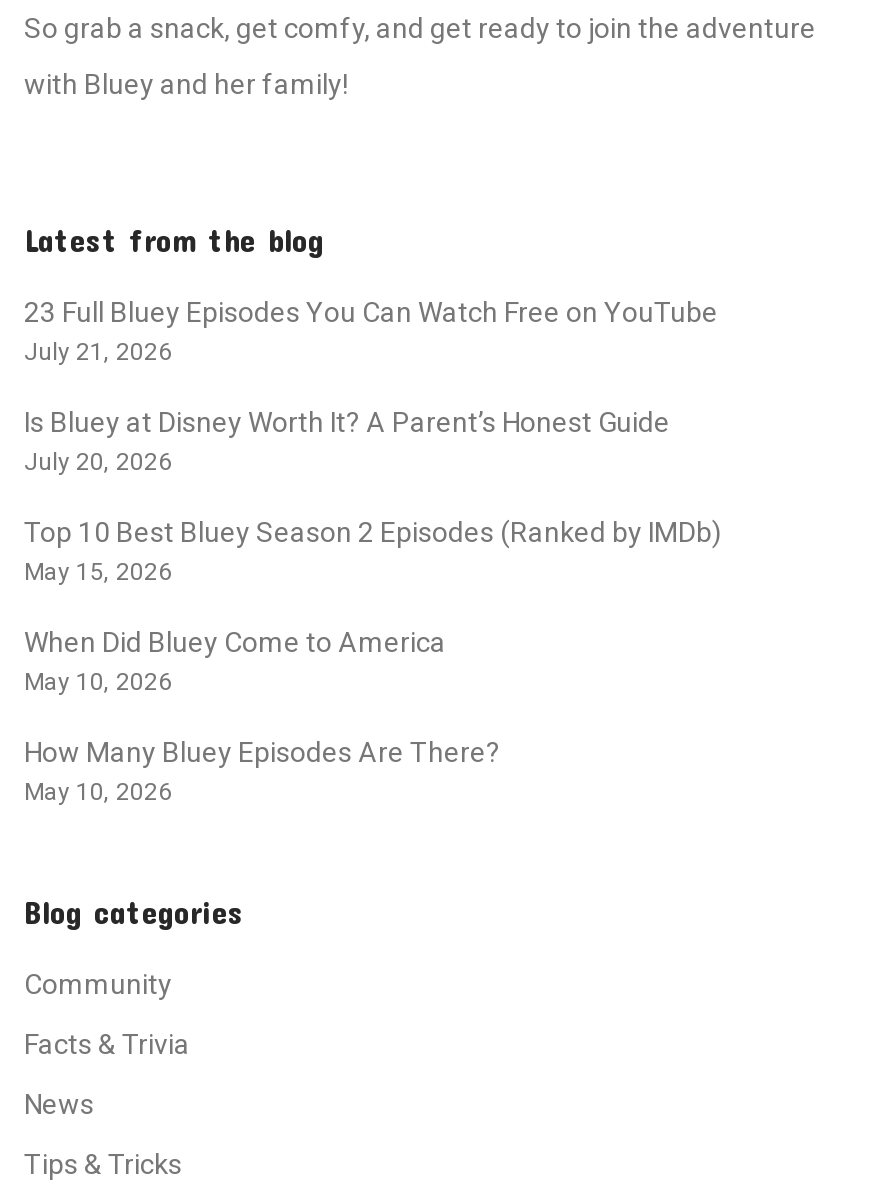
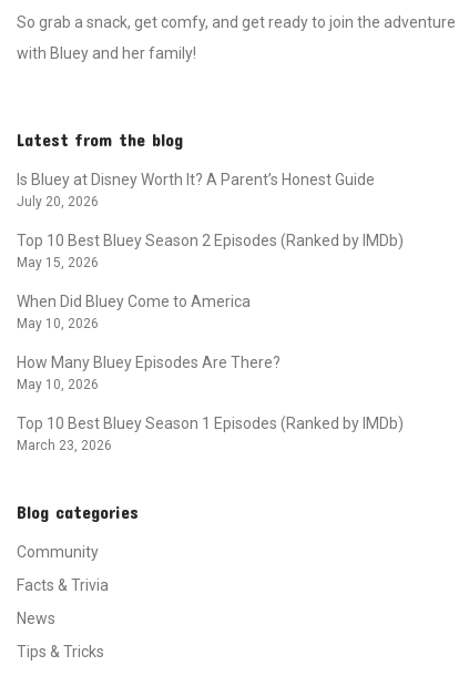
- 23 Full Bluey Episodes You Can Watch Free on YouTube
- July 21, 2026

moved up: Is Bluey at Disney Worth It? A Parent’s Honest Guide | July 20, 2026 | Top 10 Best Bluey Season 2 Episodes (Ranked by IMDb) | May 15, 2026 | When Did Bluey Come to America | May 10, 2026 | How Many Bluey Episodes Are There? | May 10, 2026

+ Top 10 Best Bluey Season 1 Episodes (Ranked by IMDb)
+ March 23, 2026
